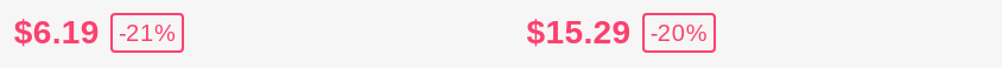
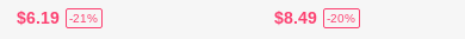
- $15.29 -20%
+ $8.49 -20%
